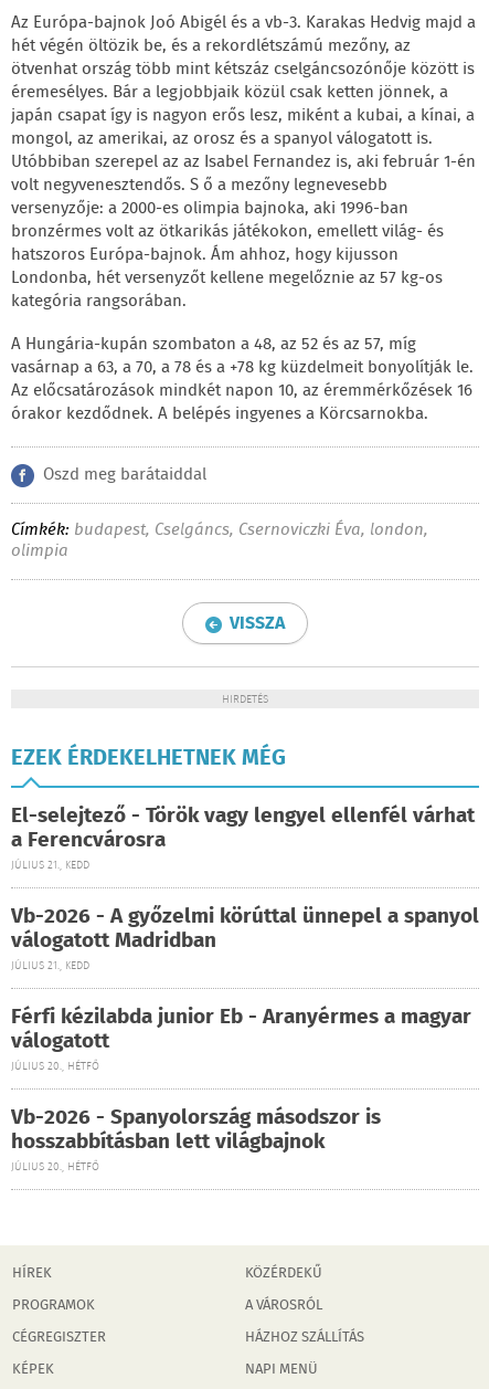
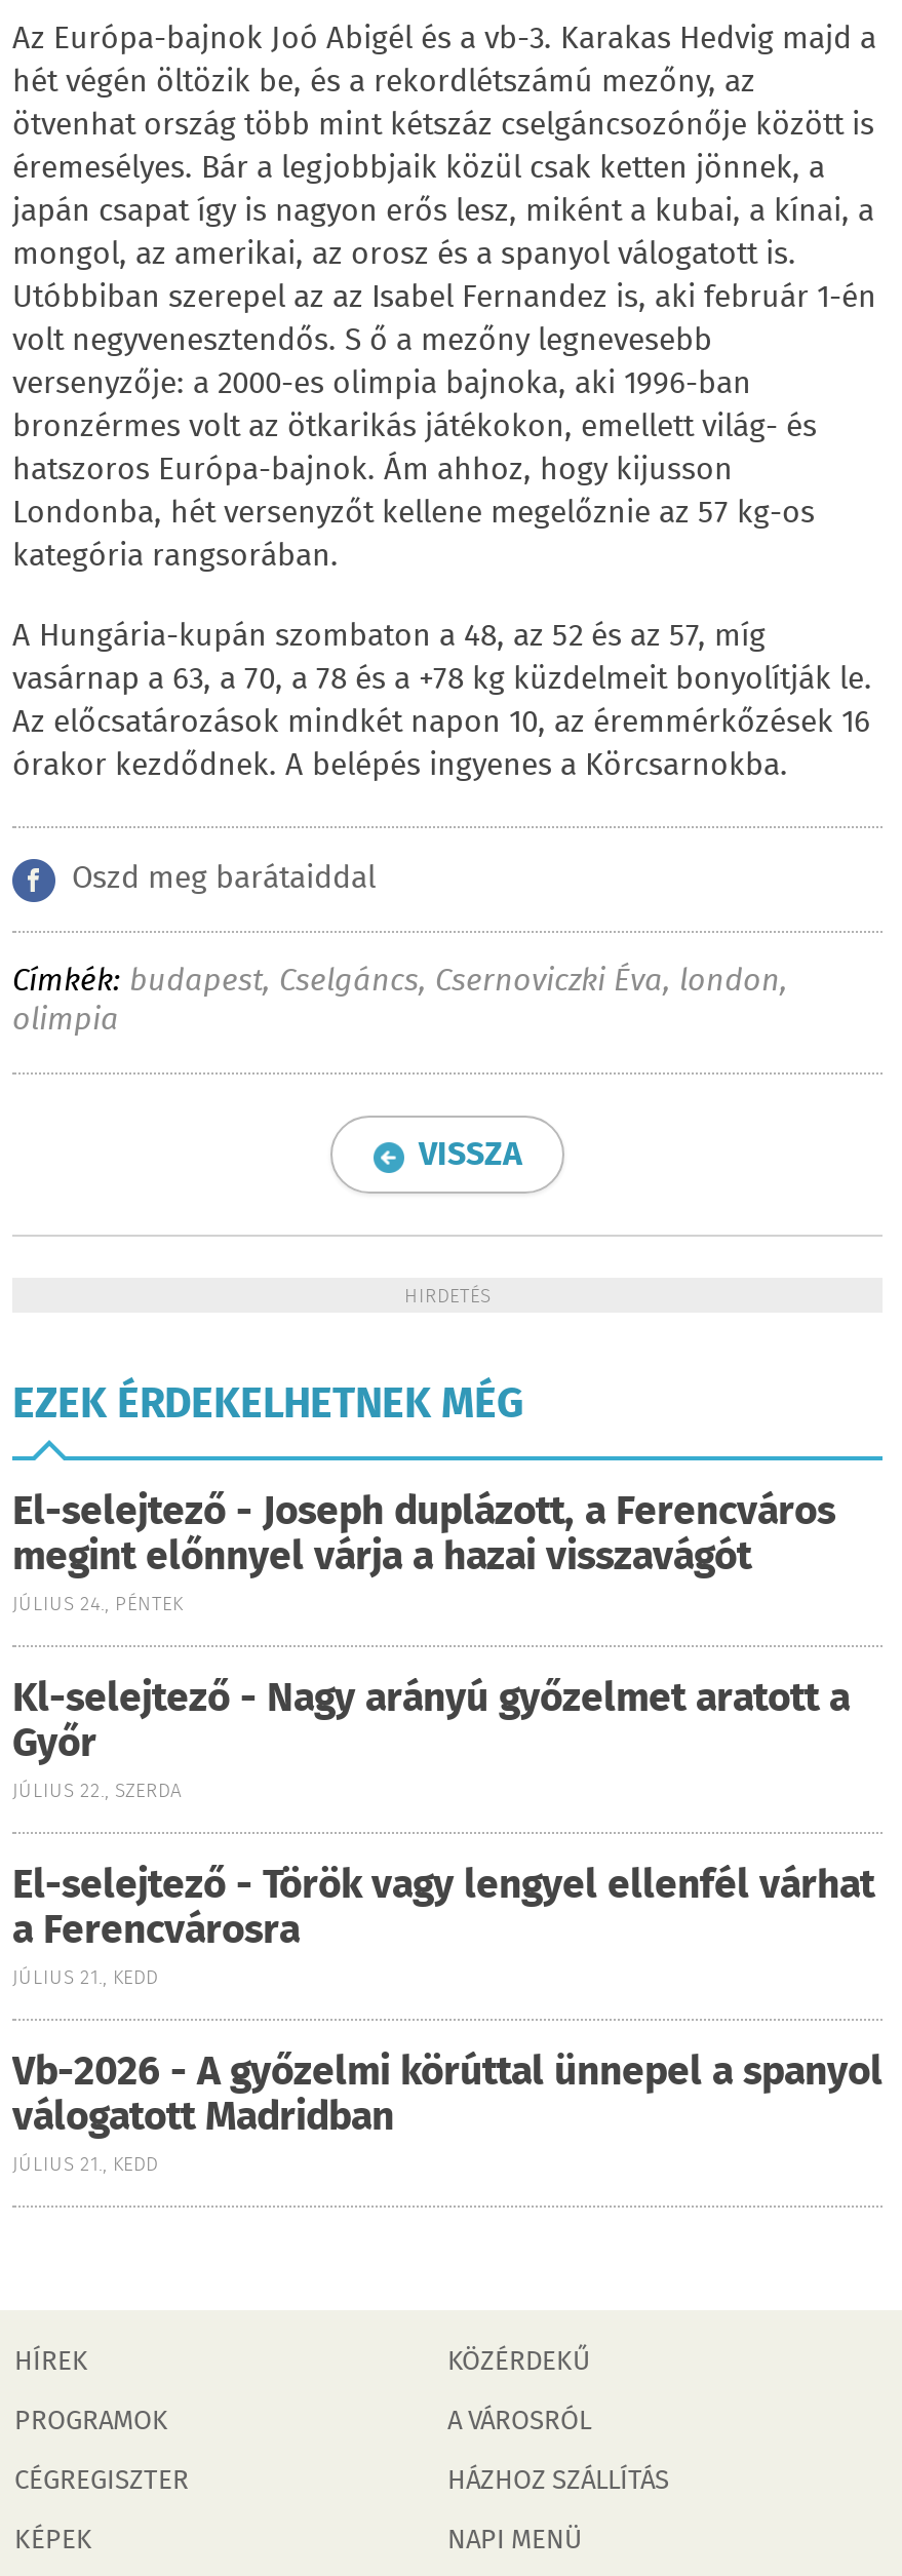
+ El-selejtező - Joseph duplázott, a Ferencváros
+ megint előnnyel várja a hazai visszavágót
+ JÚLIUS 24., PÉNTEK
+ Kl-selejtező - Nagy arányú győzelmet aratott a
+ Győr
+ JÚLIUS 22., SZERDA

moved down: El-selejtező - Török vagy lengyel ellenfél várhat | a Ferencvárosra | JÚLIUS 21., KEDD | Vb-2026 - A győzelmi körúttal ünnepel a spanyol | válogatott Madridban | JÚLIUS 21., KEDD

- Férfi kézilabda junior Eb - Aranyérmes a magyar
- válogatott
- JÚLIUS 20., HÉTFŐ
- Vb-2026 - Spanyolország másodszor is
- hosszabbításban lett világbajnok
- JÚLIUS 20., HÉTFŐ
